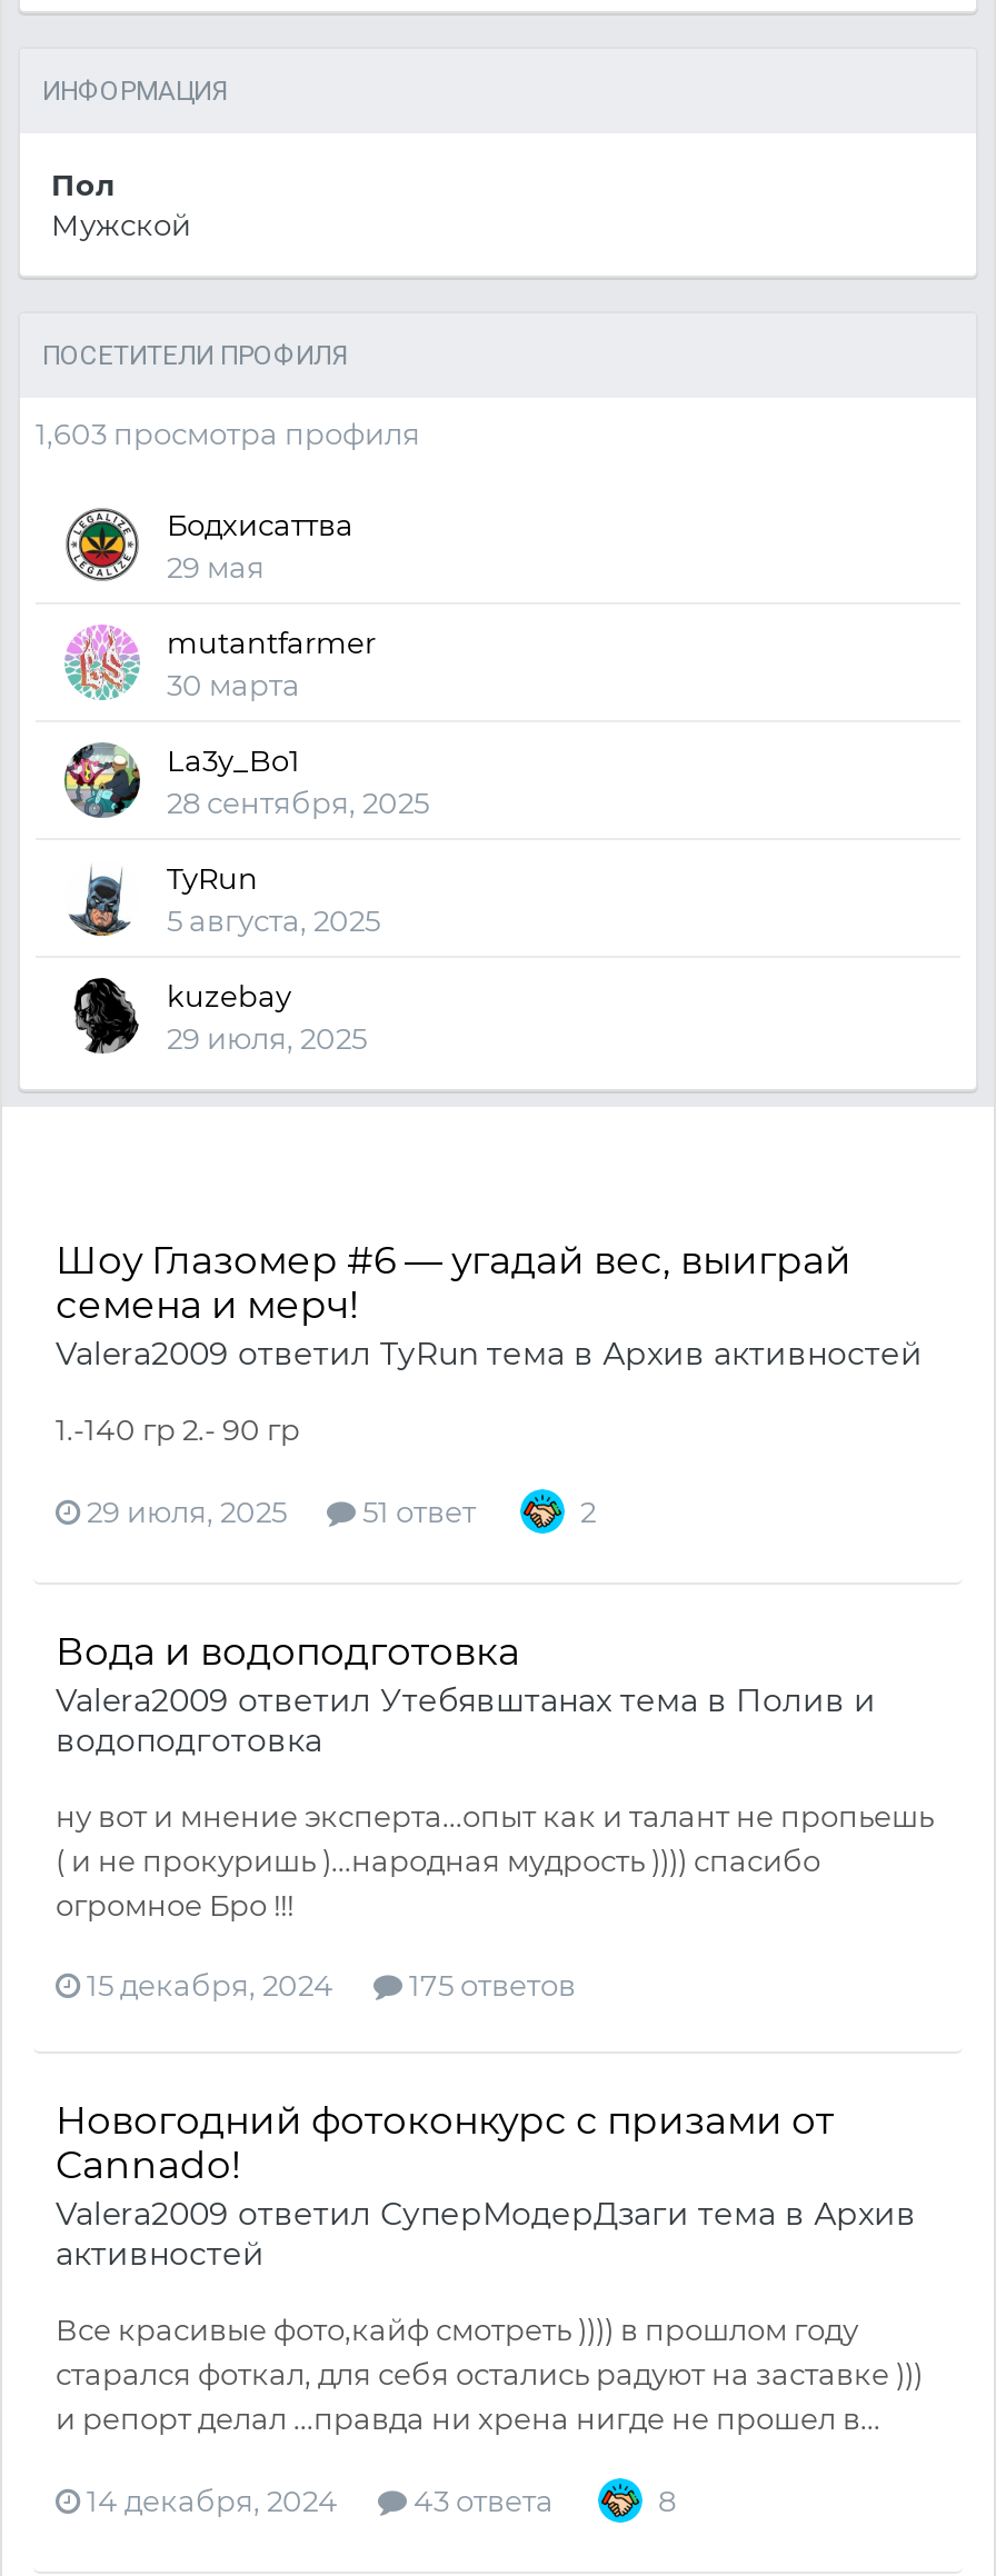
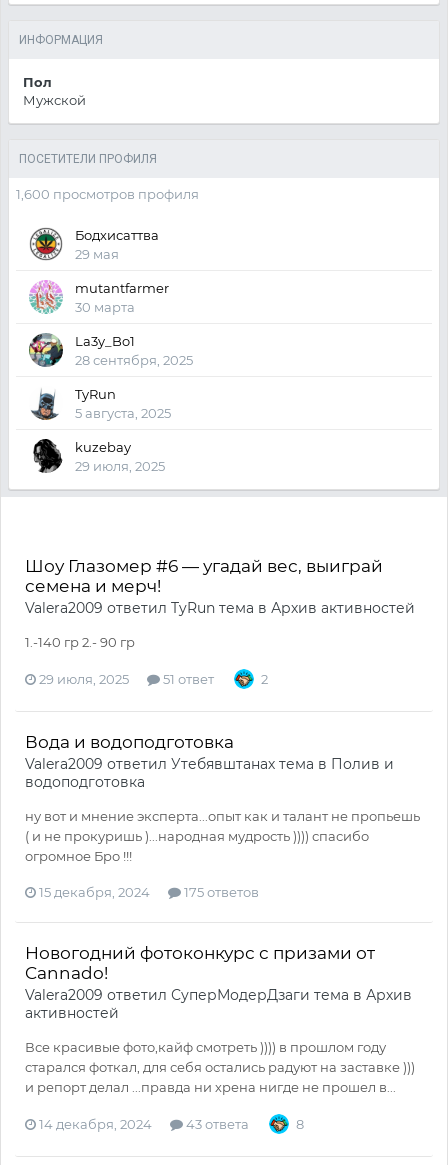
- 1,603 просмотра профиля
+ 1,600 просмотров профиля
